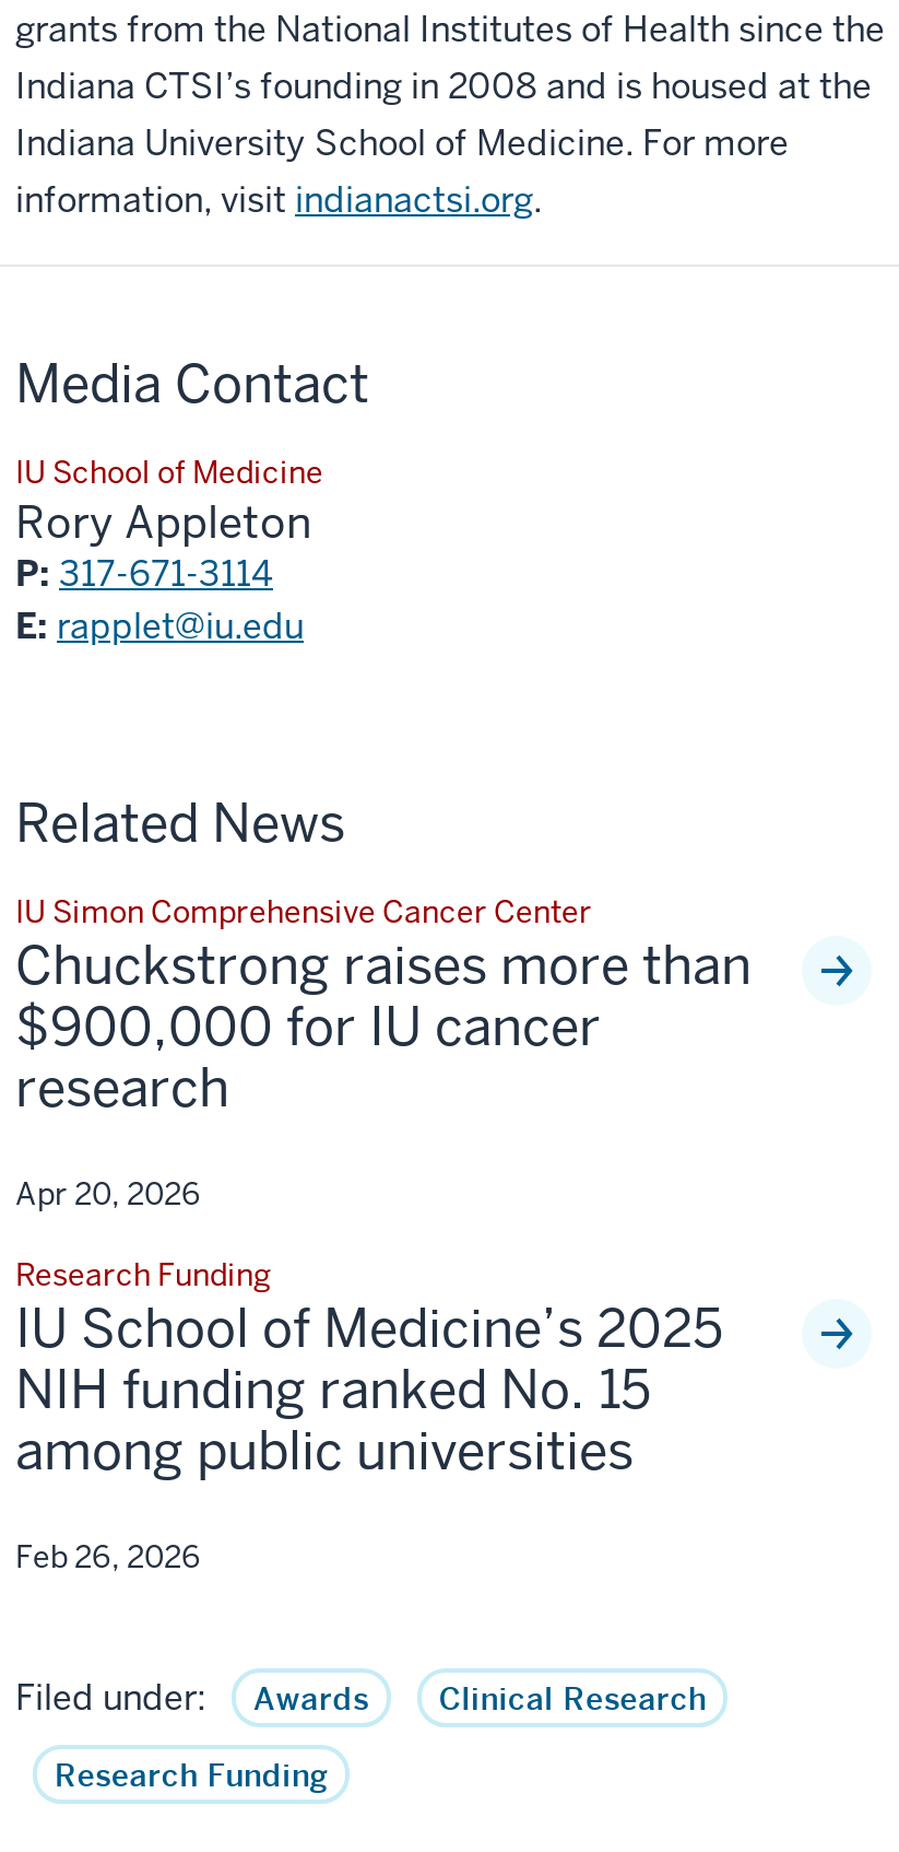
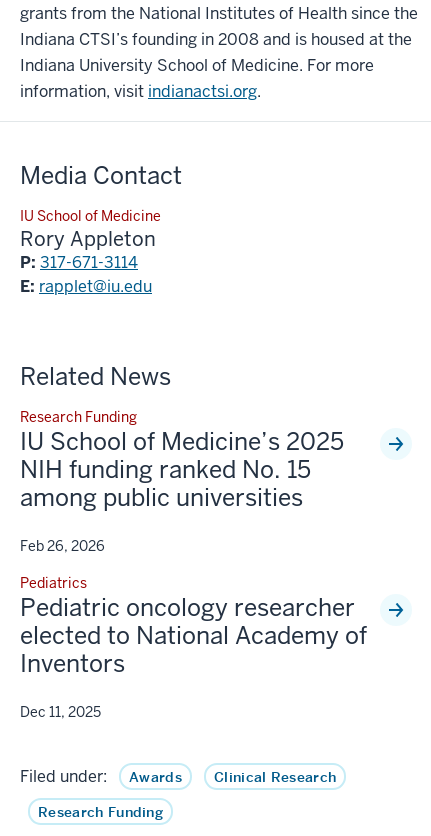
- IU Simon Comprehensive Cancer Center
- Chuckstrong raises more than
- $900,000 for IU cancer
- research
- Apr 20, 2026

moved up: Research Funding | IU School of Medicine’s 2025 | NIH funding ranked No. 15 | among public universities | Feb 26, 2026

+ Pediatrics
+ Pediatric oncology researcher
+ elected to National Academy of
+ Inventors
+ Dec 11, 2025
